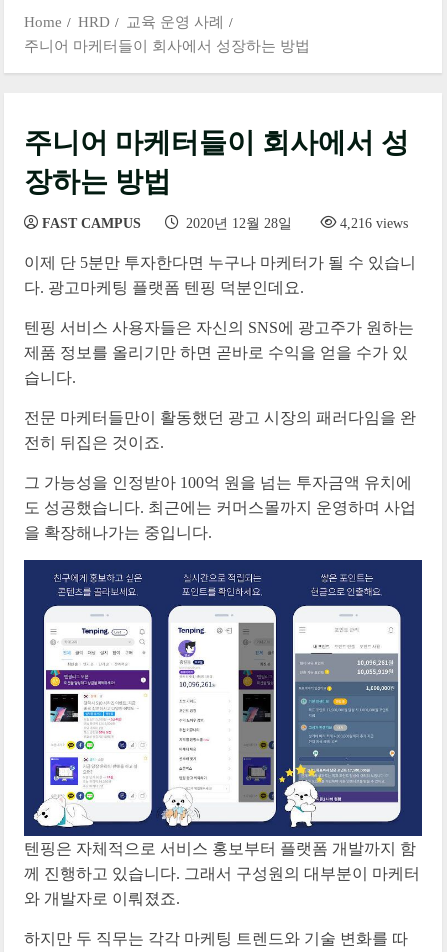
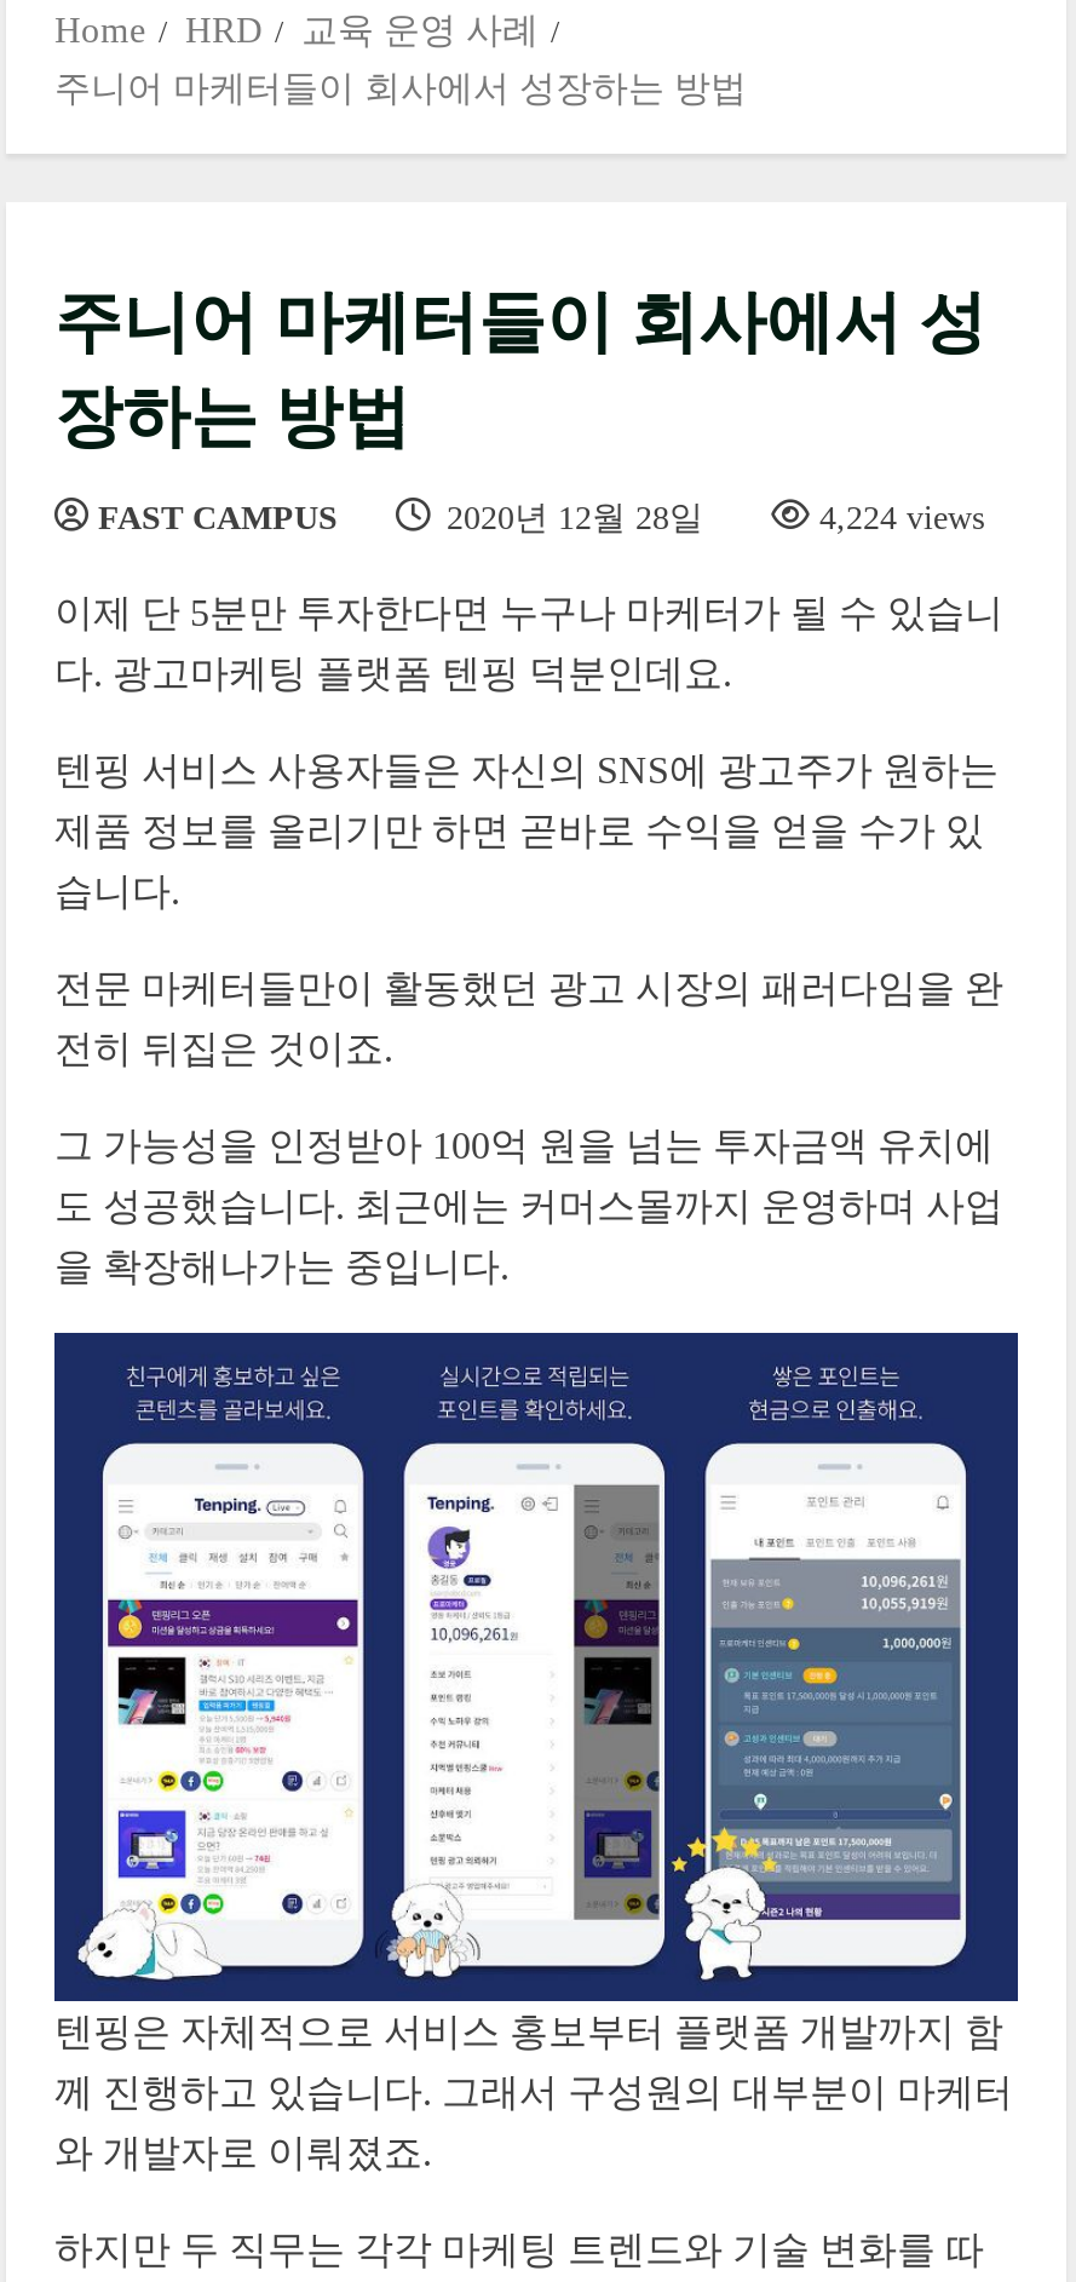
- 4,216 views
+ 4,224 views
